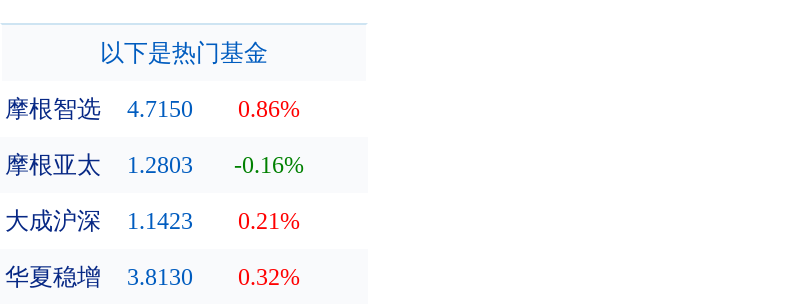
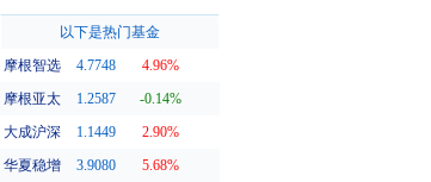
- 4.7150
+ 4.7748

- 0.86%
+ 4.96%

- 1.2803
+ 1.2587

- -0.16%
+ -0.14%

- 1.1423
+ 1.1449

- 0.21%
+ 2.90%

- 3.8130
+ 3.9080

- 0.32%
+ 5.68%
